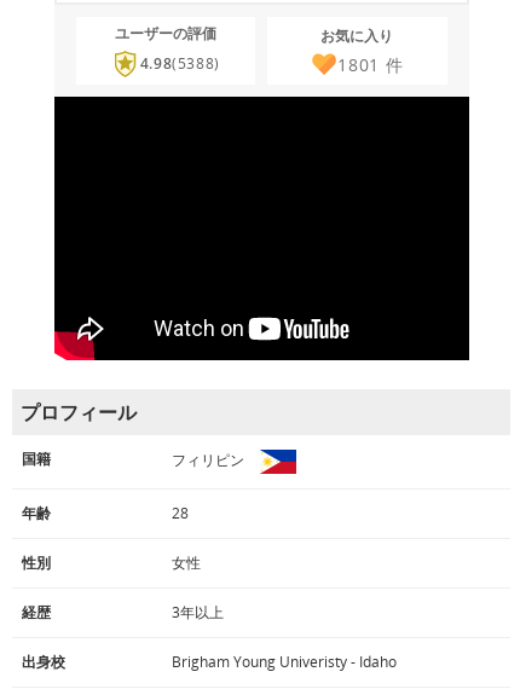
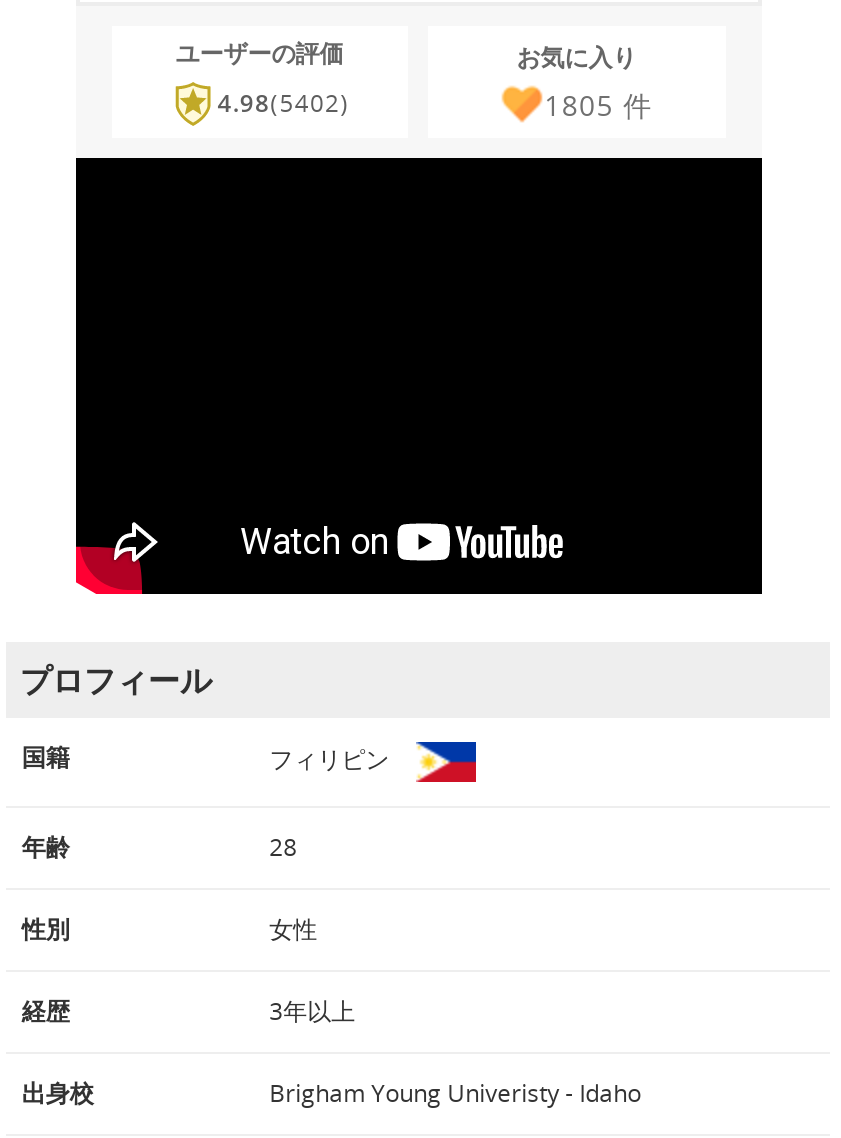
- 4.98(5388)
+ 4.98(5402)

- 1801件
+ 1805件
